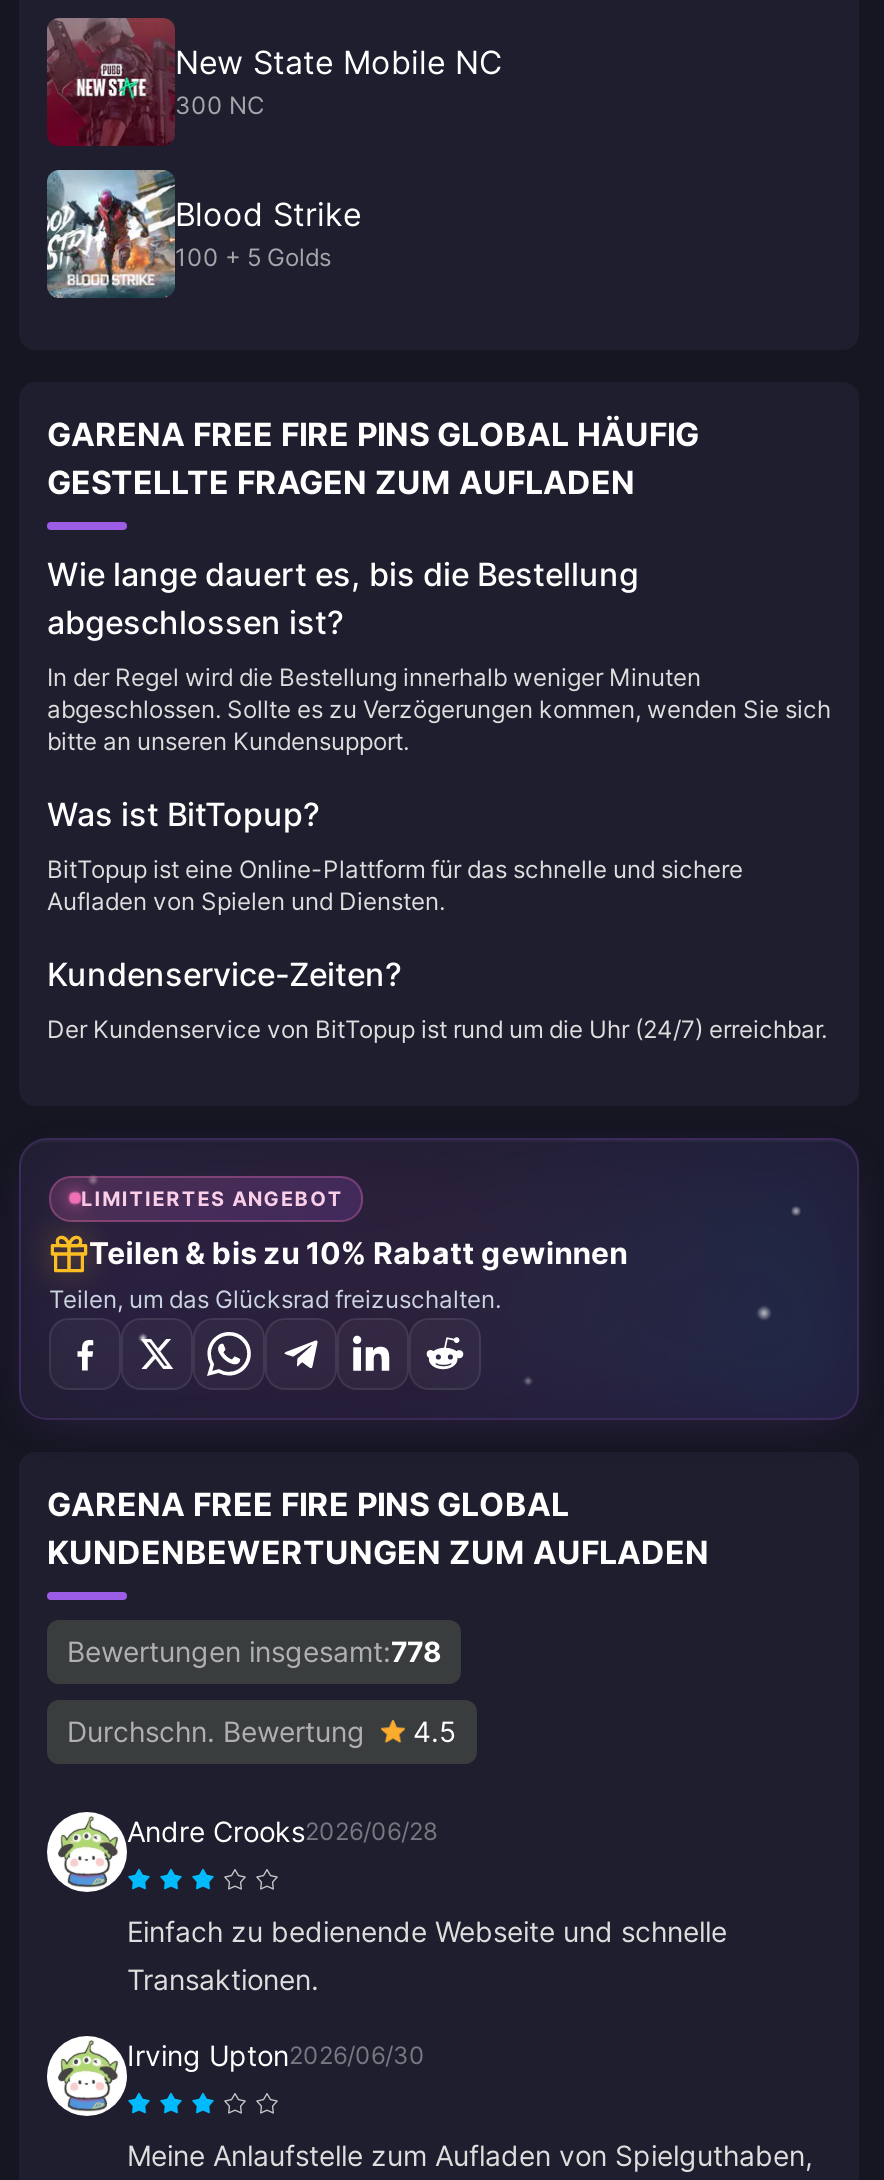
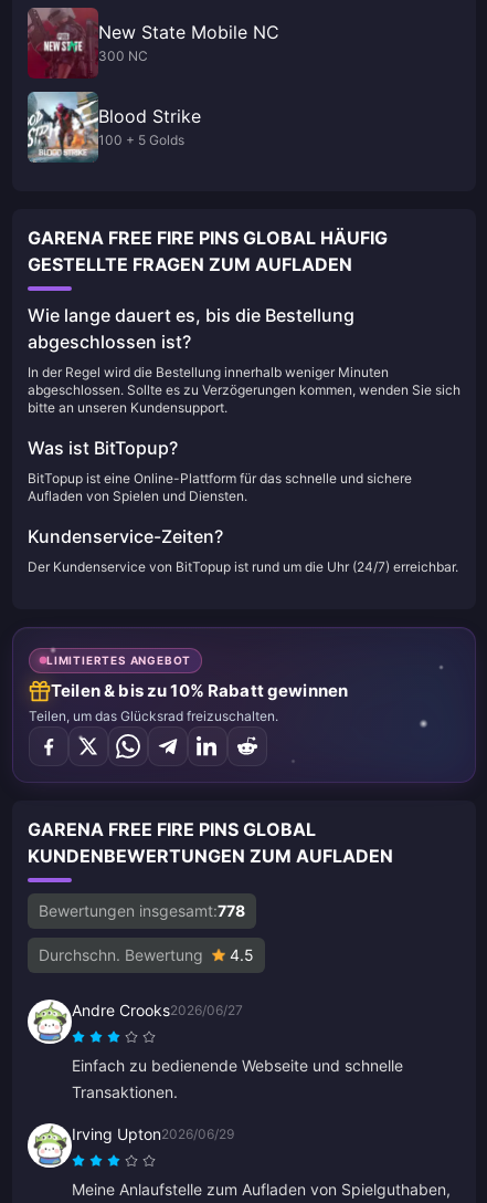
- Andre Crooks2026/06/28
+ Andre Crooks2026/06/27

- Irving Upton2026/06/30
+ Irving Upton2026/06/29
